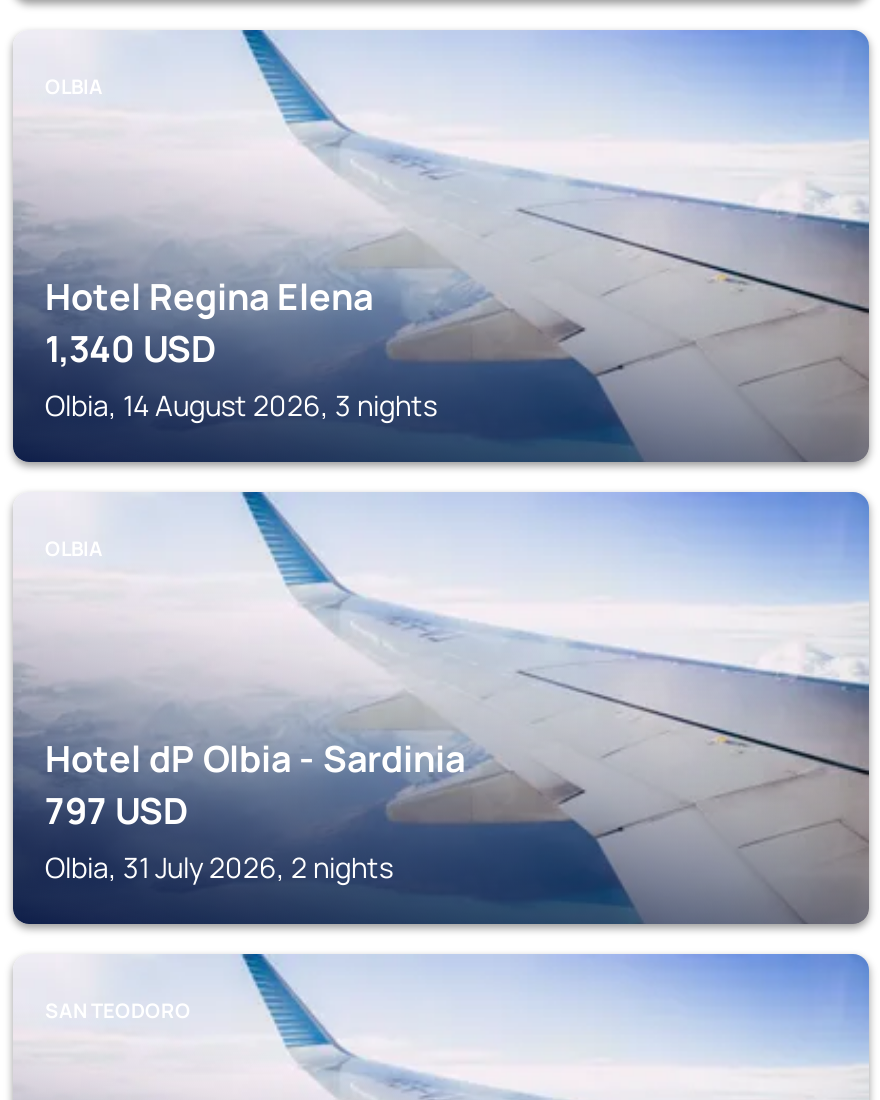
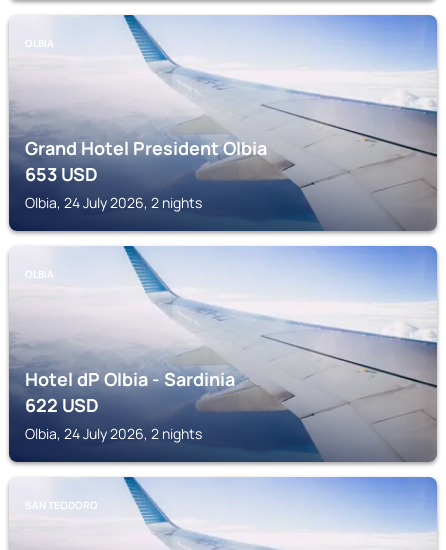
- Hotel Regina Elena
- 1,340 USD
- Olbia, 14 August 2026, 3 nights
+ Grand Hotel President Olbia
+ 653 USD
+ Olbia, 24 July 2026, 2 nights

- 797 USD
+ 622 USD

- Olbia, 31 July 2026, 2 nights
+ Olbia, 24 July 2026, 2 nights
